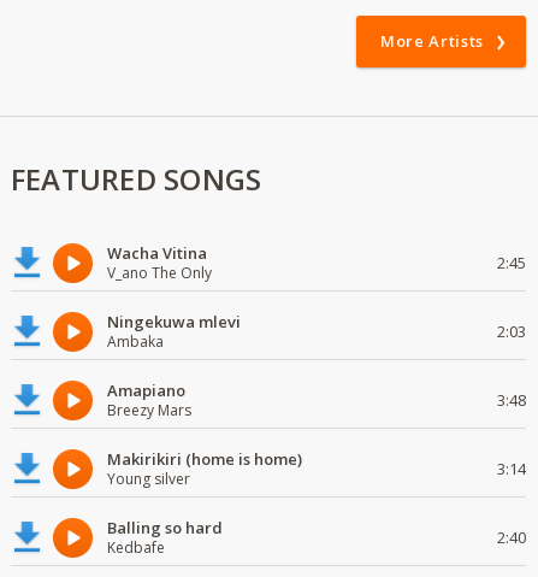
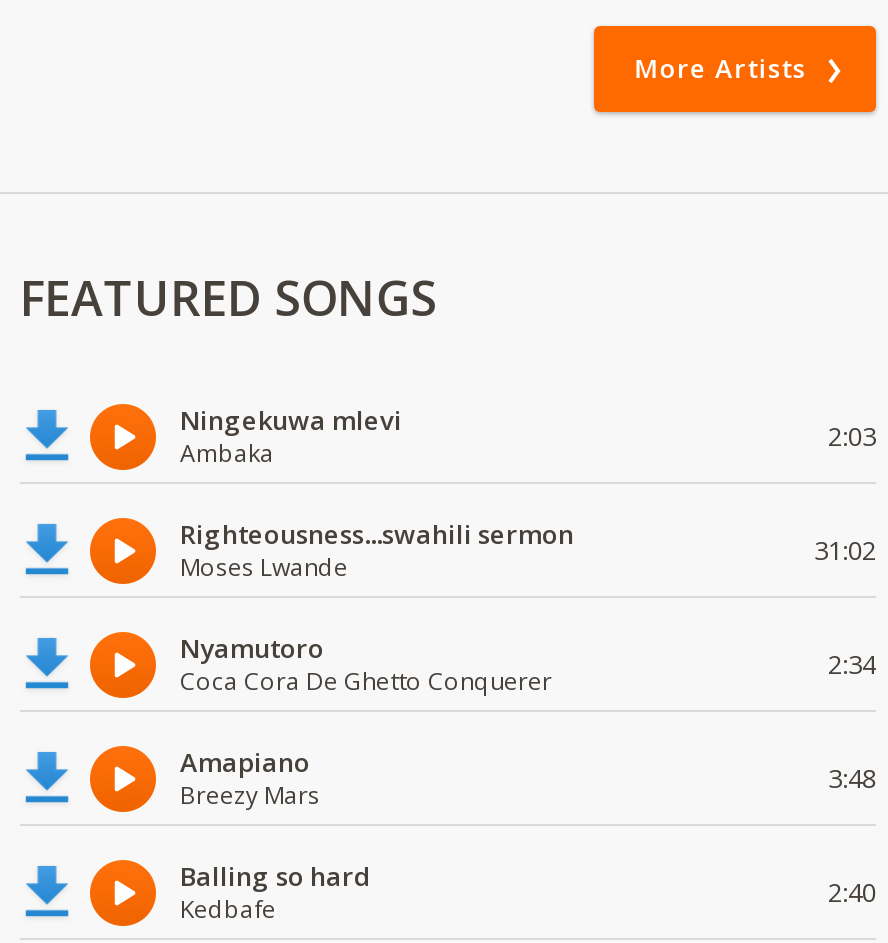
- Wacha Vitina
- V_ano The Only
- 2:45

moved up: Ningekuwa mlevi | Ambaka | 2:03

+ Righteousness...swahili sermon
+ Moses Lwande
+ 31:02
+ Nyamutoro
+ Coca Cora De Ghetto Conquerer
+ 2:34

moved down: Amapiano | Breezy Mars | 3:48

- Makirikiri (home is home)
- Young silver
- 3:14
